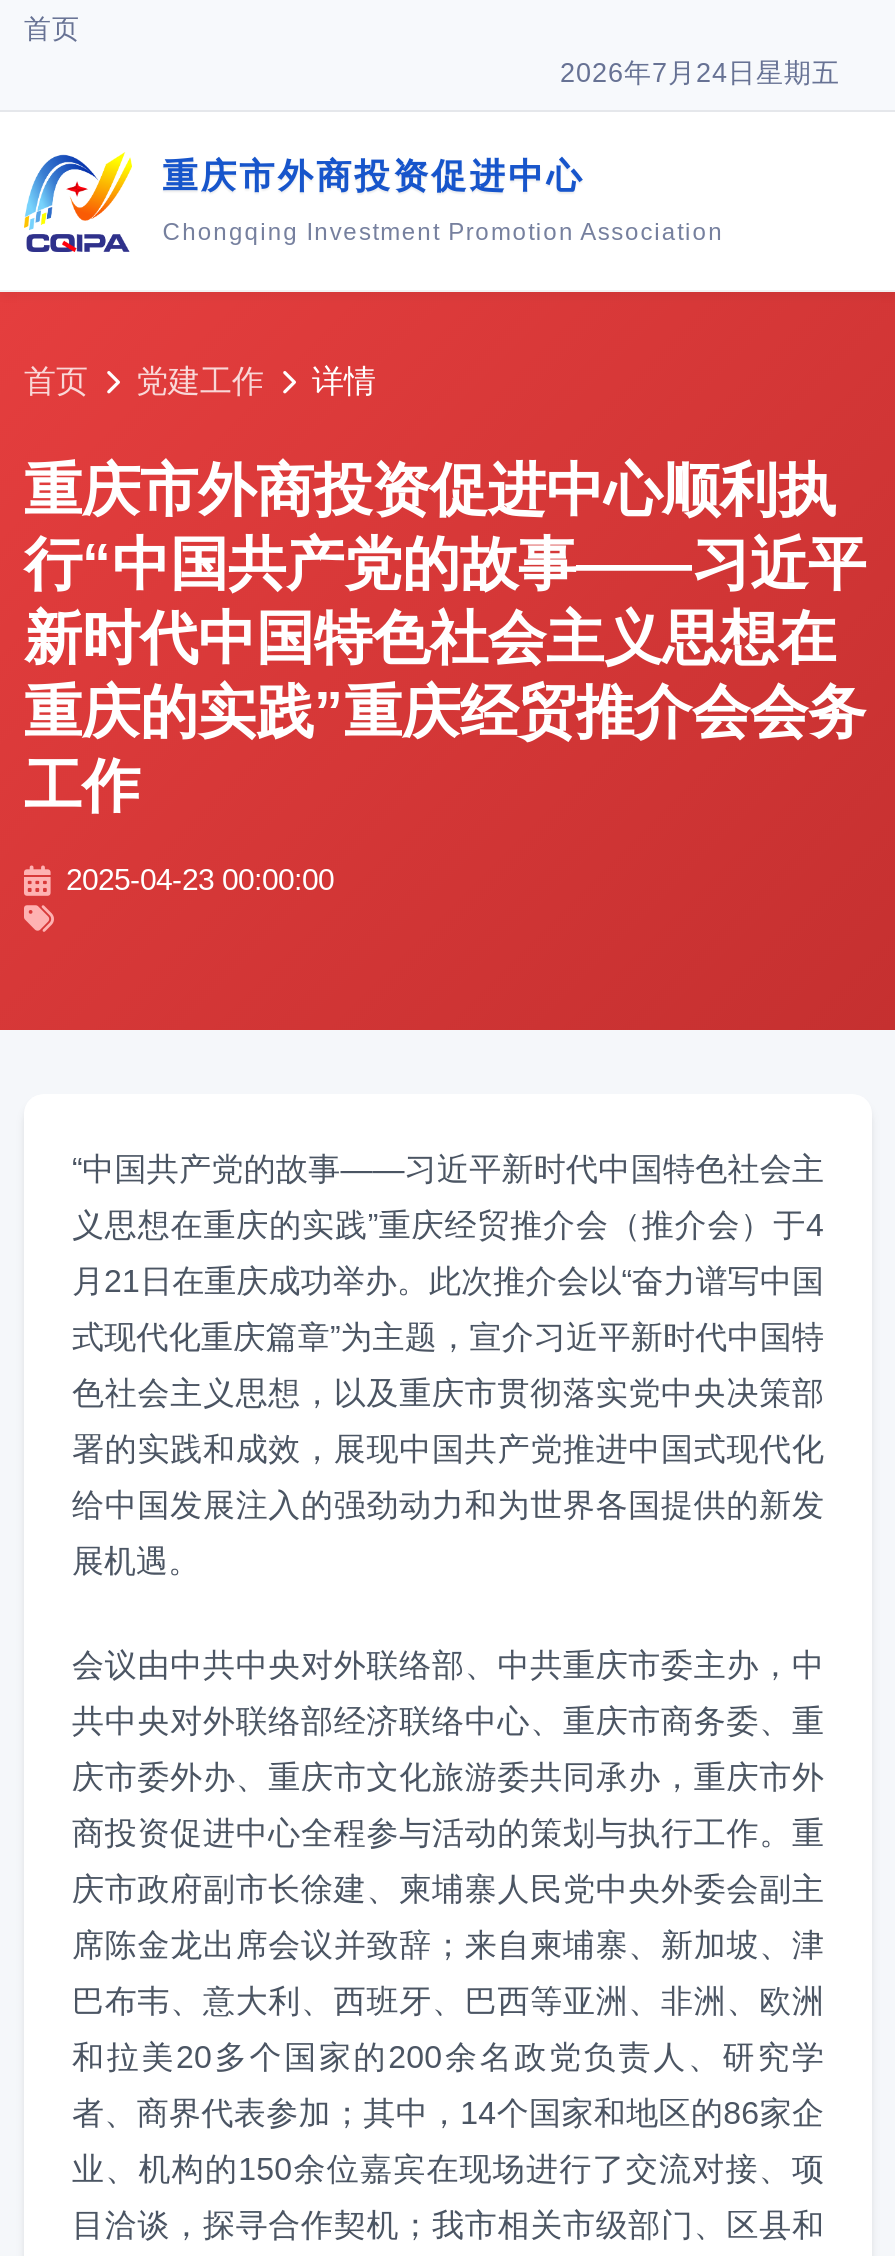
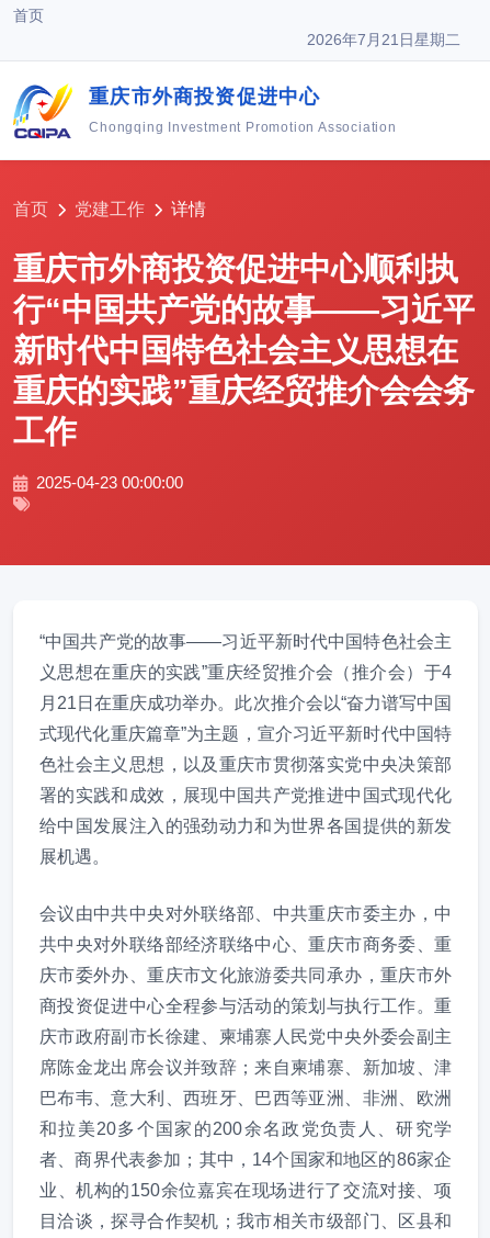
- 2026年7月24日星期五
+ 2026年7月21日星期二
